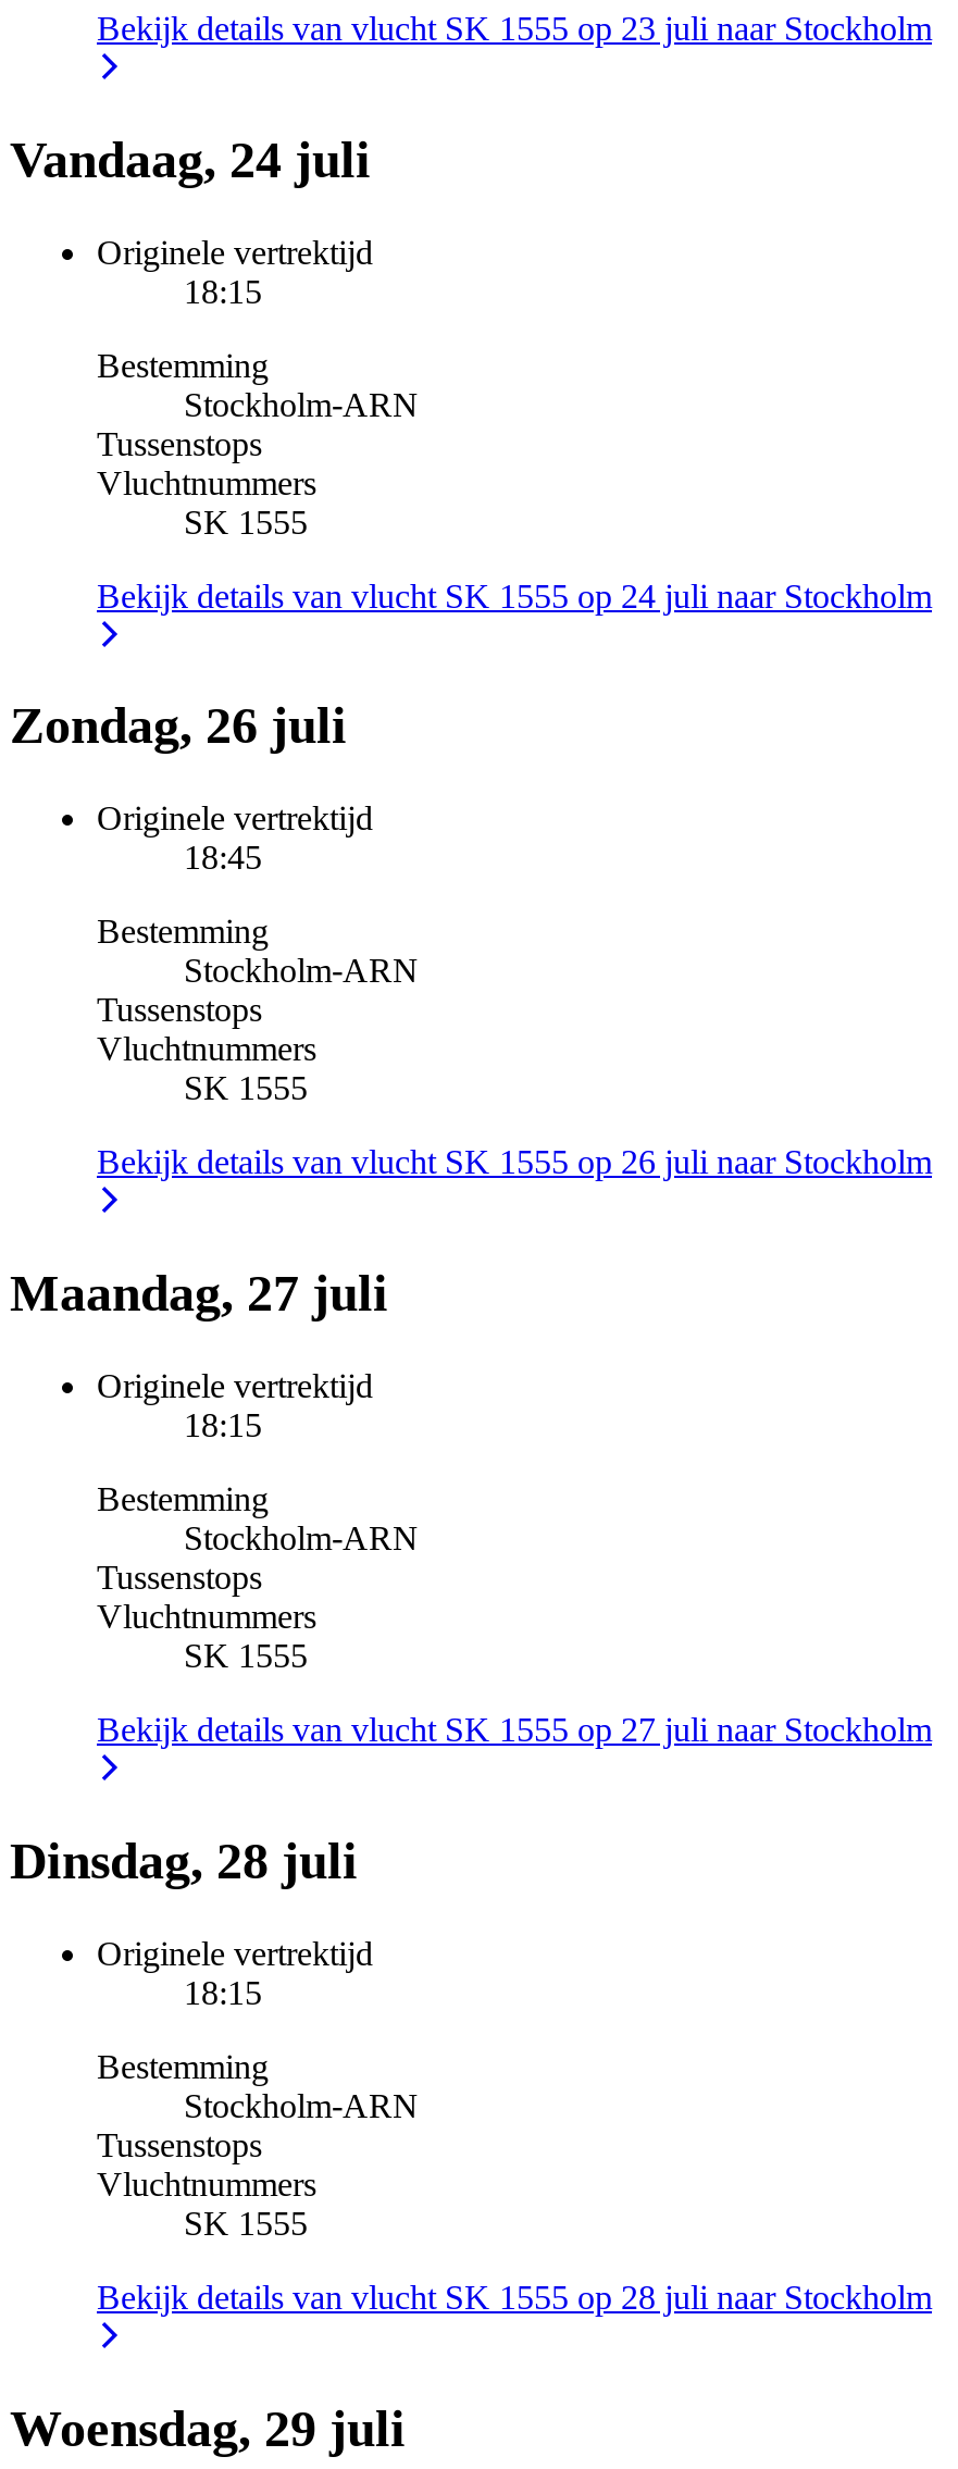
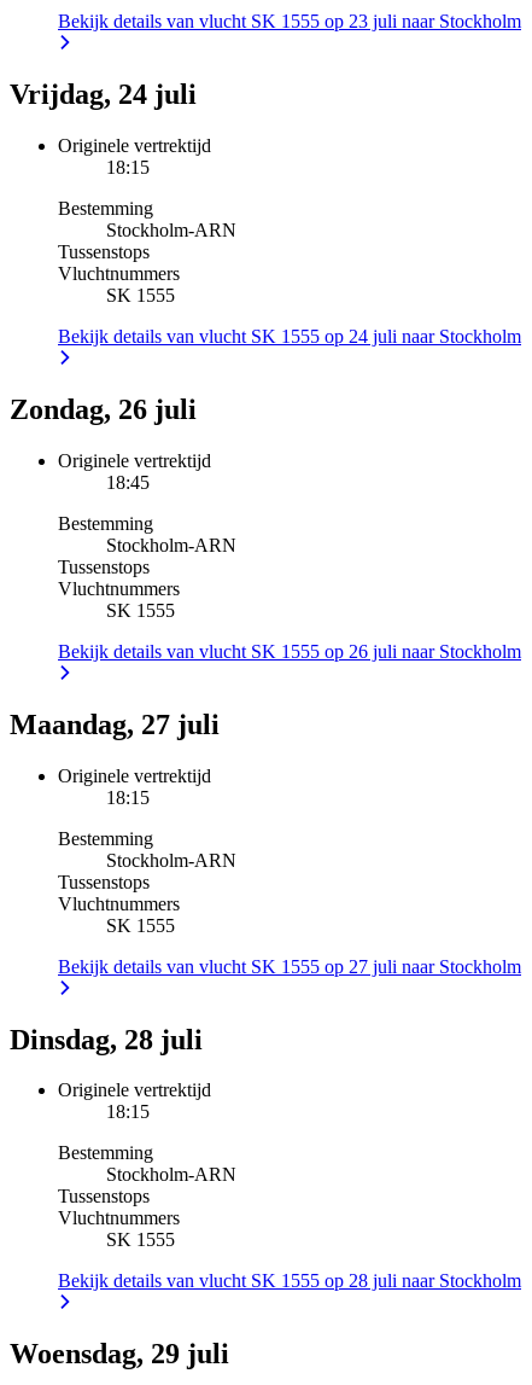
- Vandaag, 24 juli
+ Vrijdag, 24 juli
